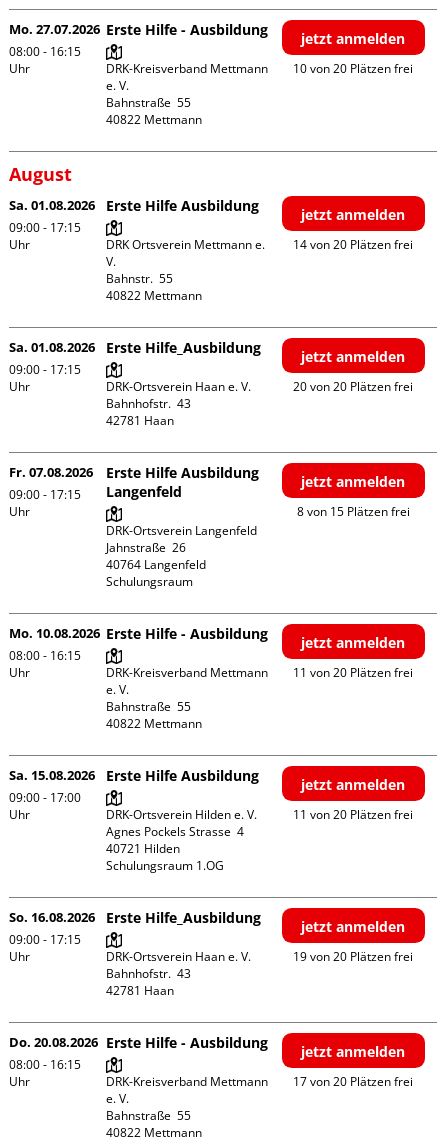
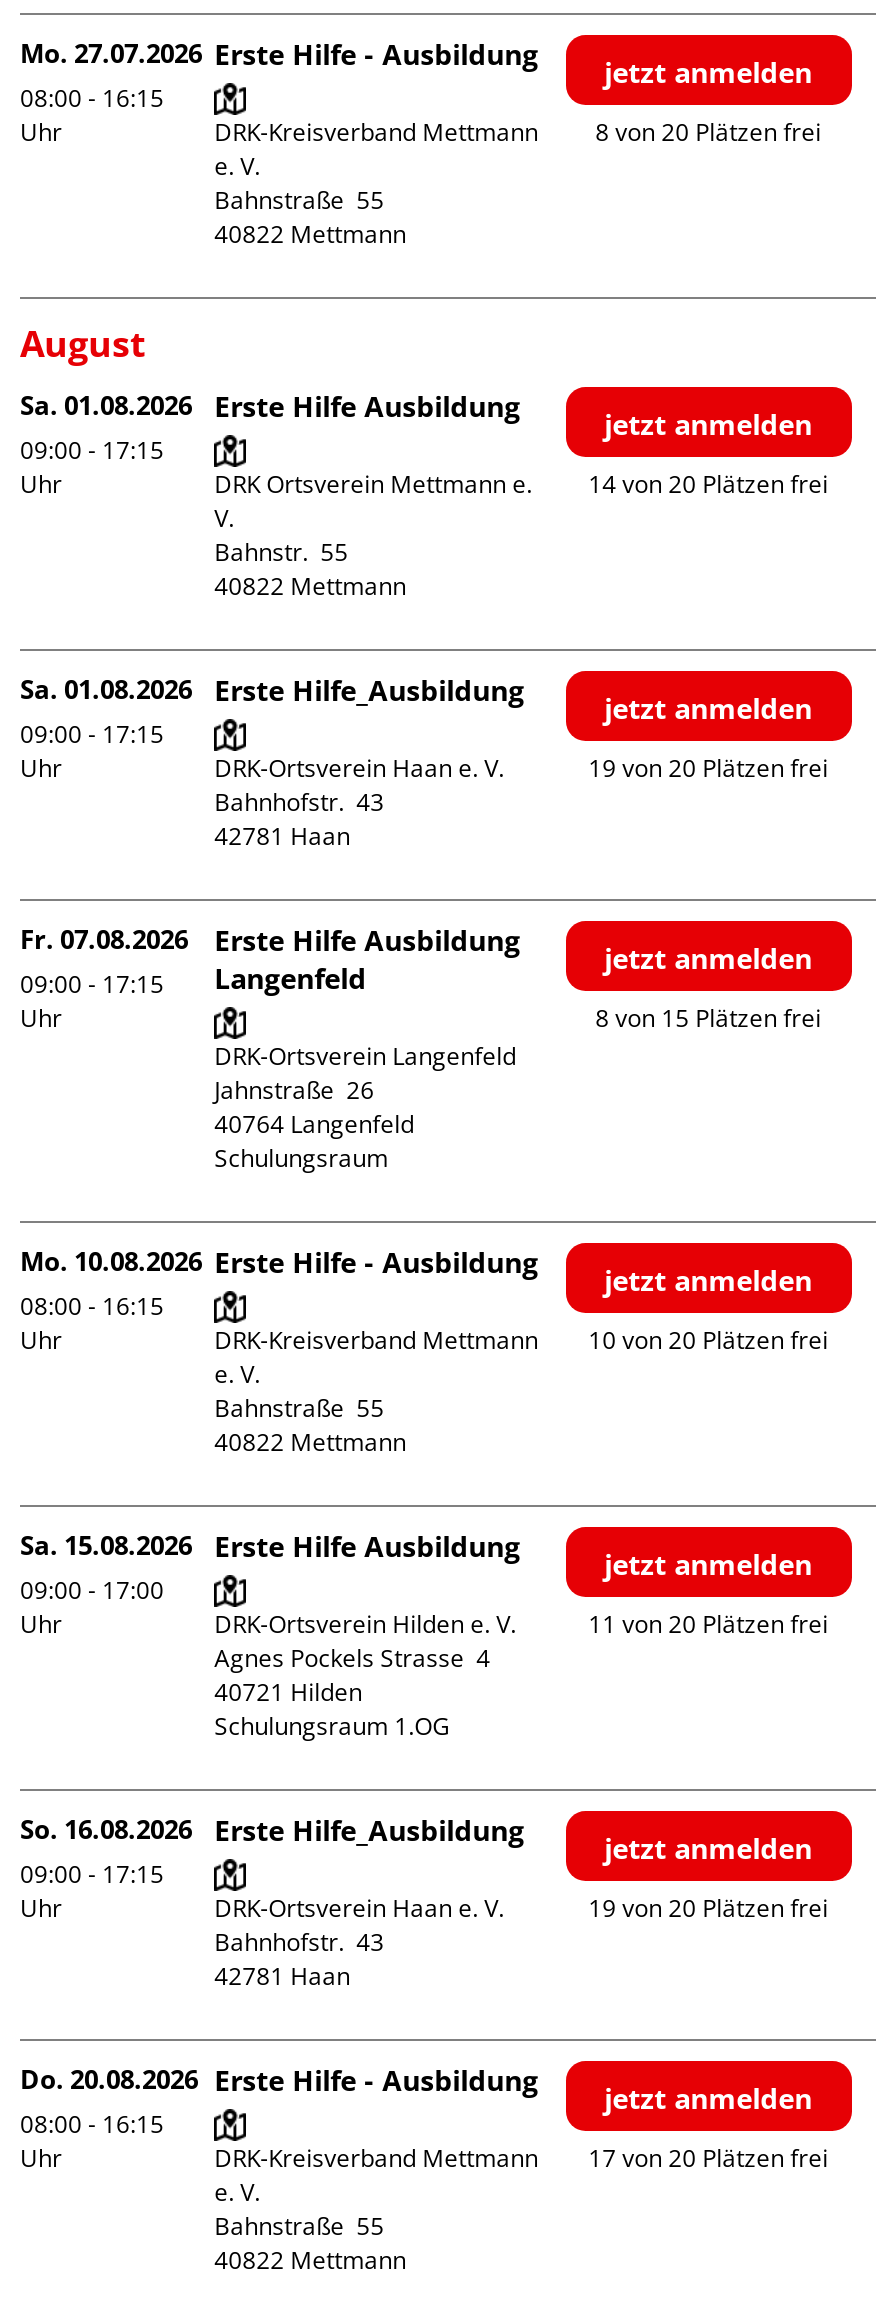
moved down: 10 von 20 Plätzen frei

+ 8 von 20 Plätzen frei

- 20 von 20 Plätzen frei
+ 19 von 20 Plätzen frei

- 11 von 20 Plätzen frei
